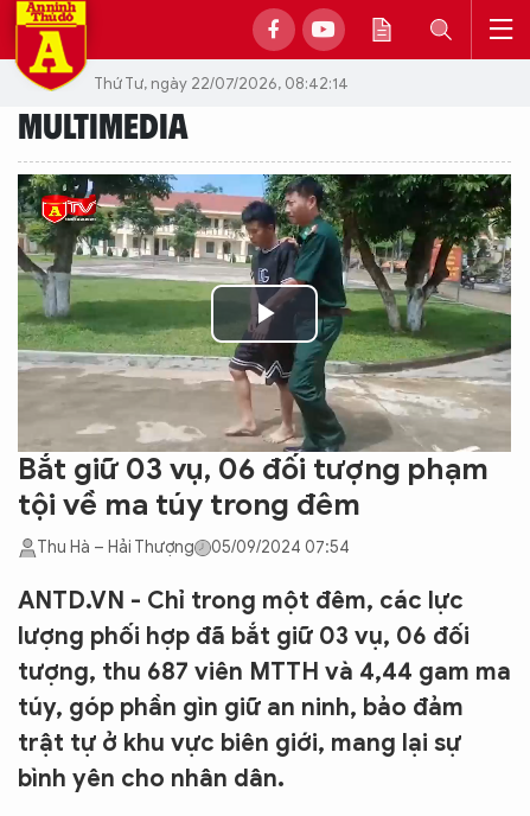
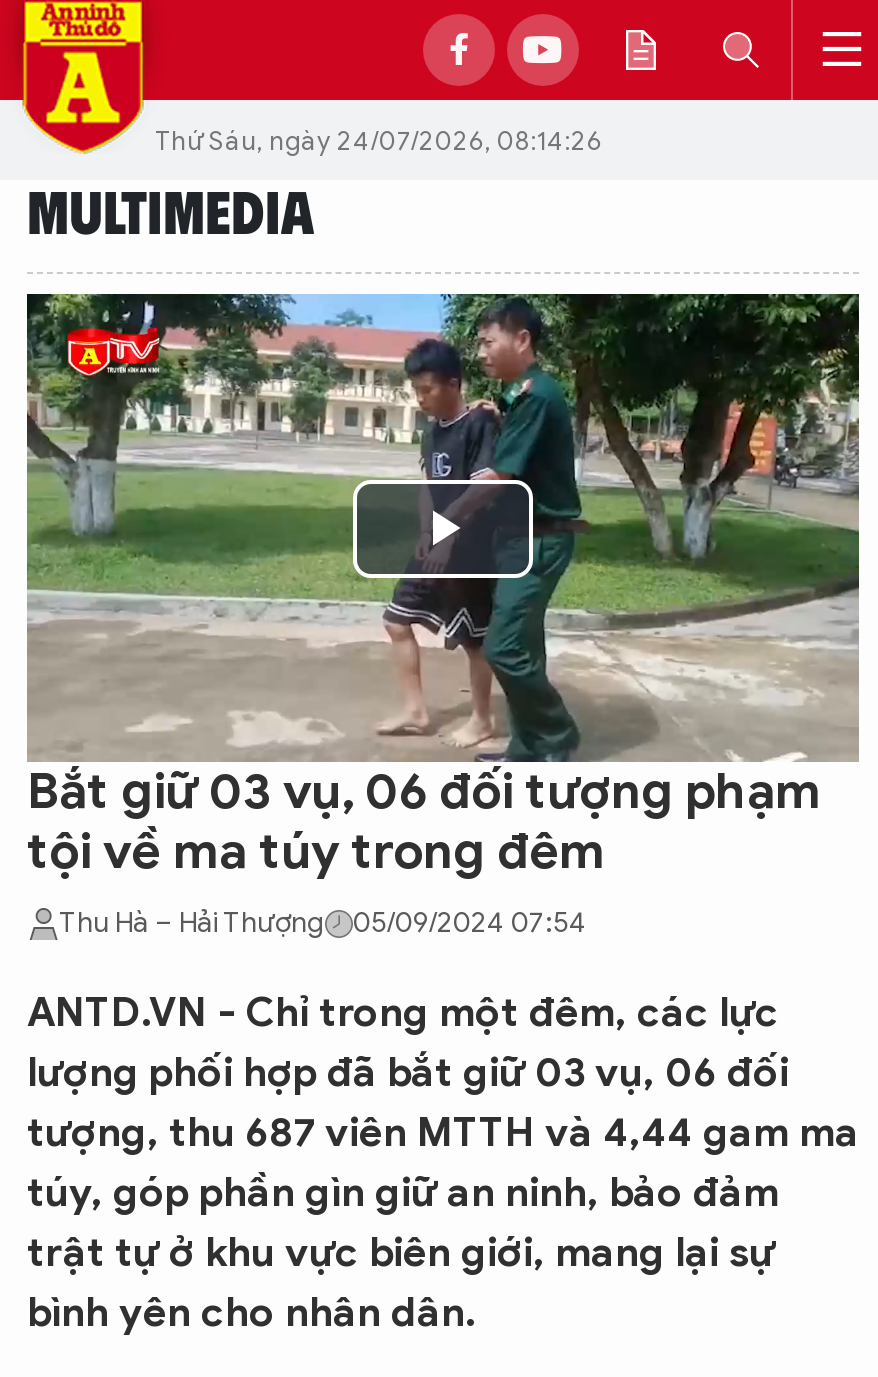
- Thứ Tư, ngày 22/07/2026, 08:42:14
+ Thứ Sáu, ngày 24/07/2026, 08:14:26
